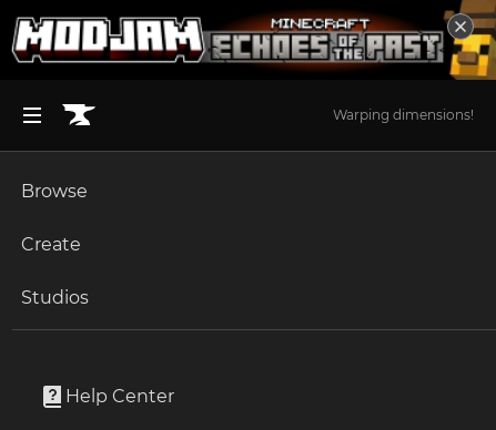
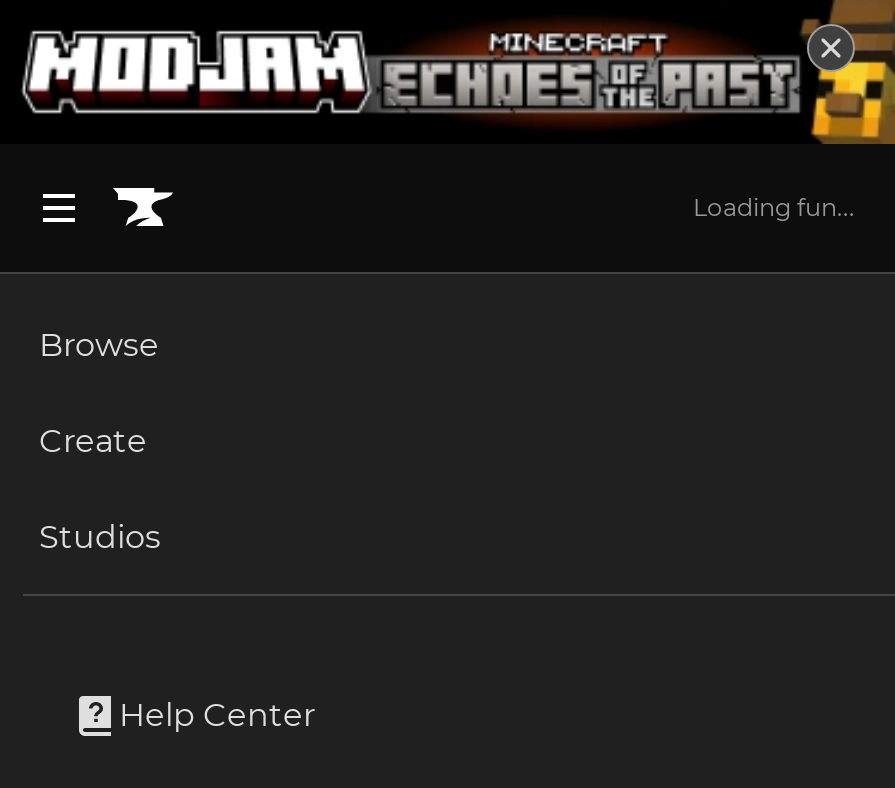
- Warping dimensions!
+ Loading fun...
